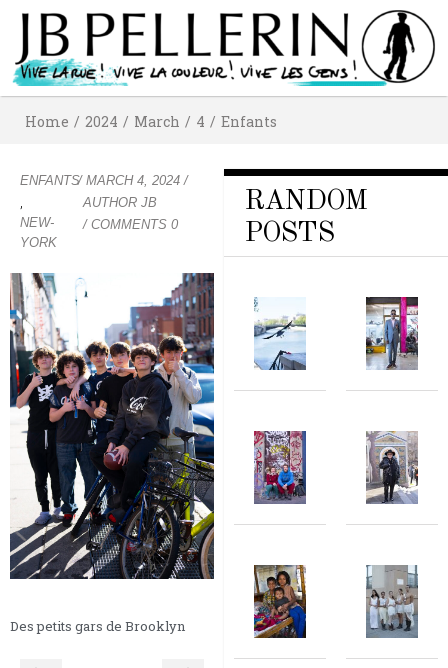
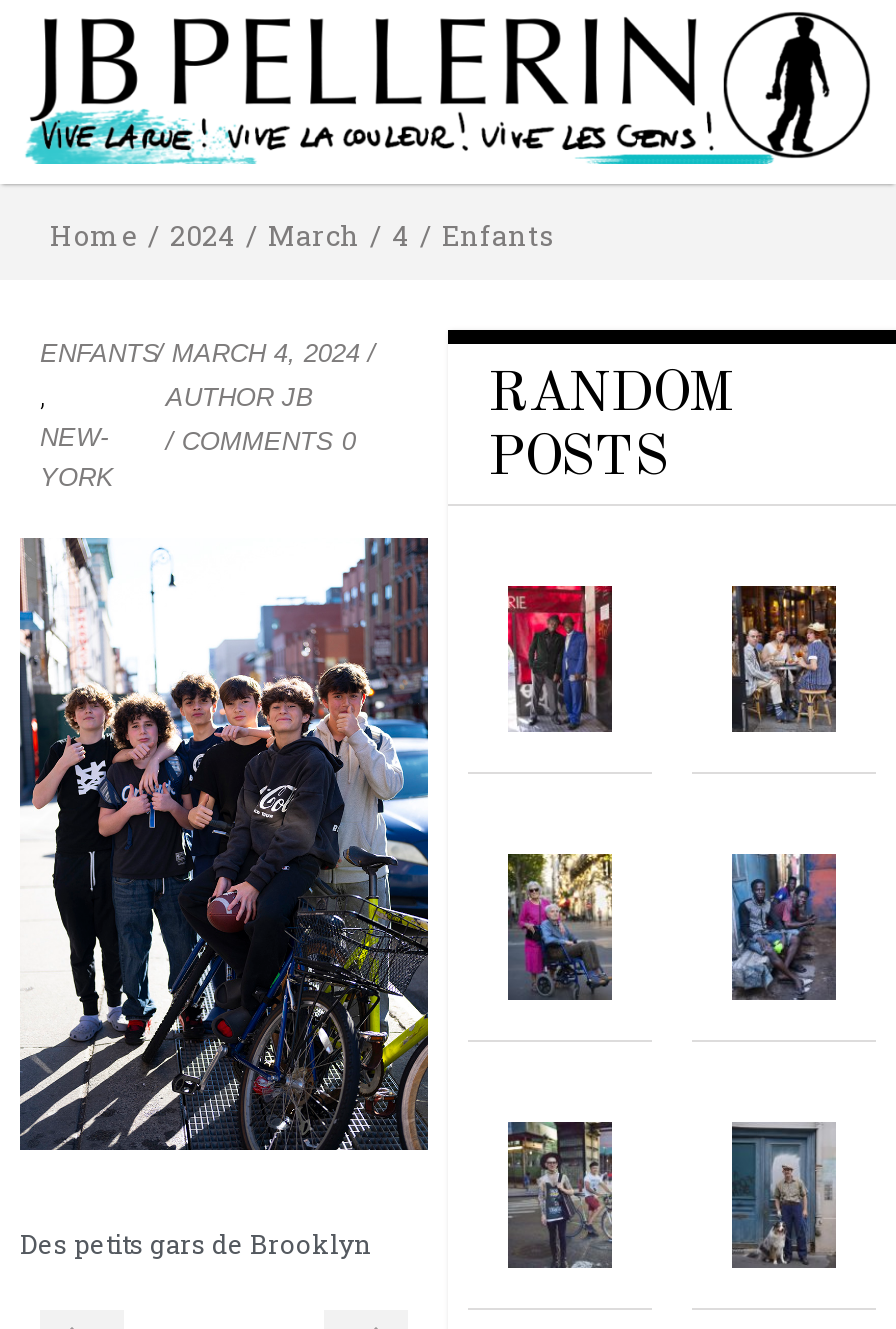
- [image]
+ [image]

- [image]
+ [image]

- [image]
+ [image]

- [image]
+ [image]

- [image]
+ [image]

- [image]
+ [image]
